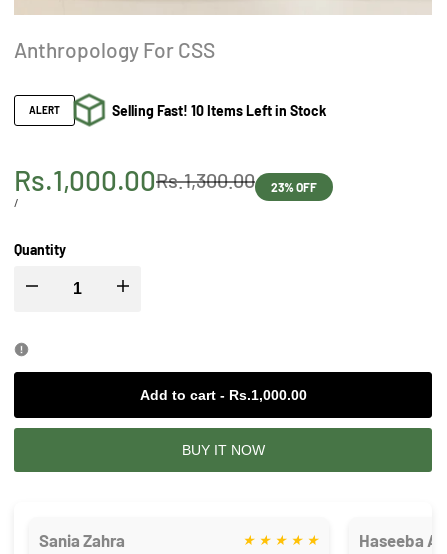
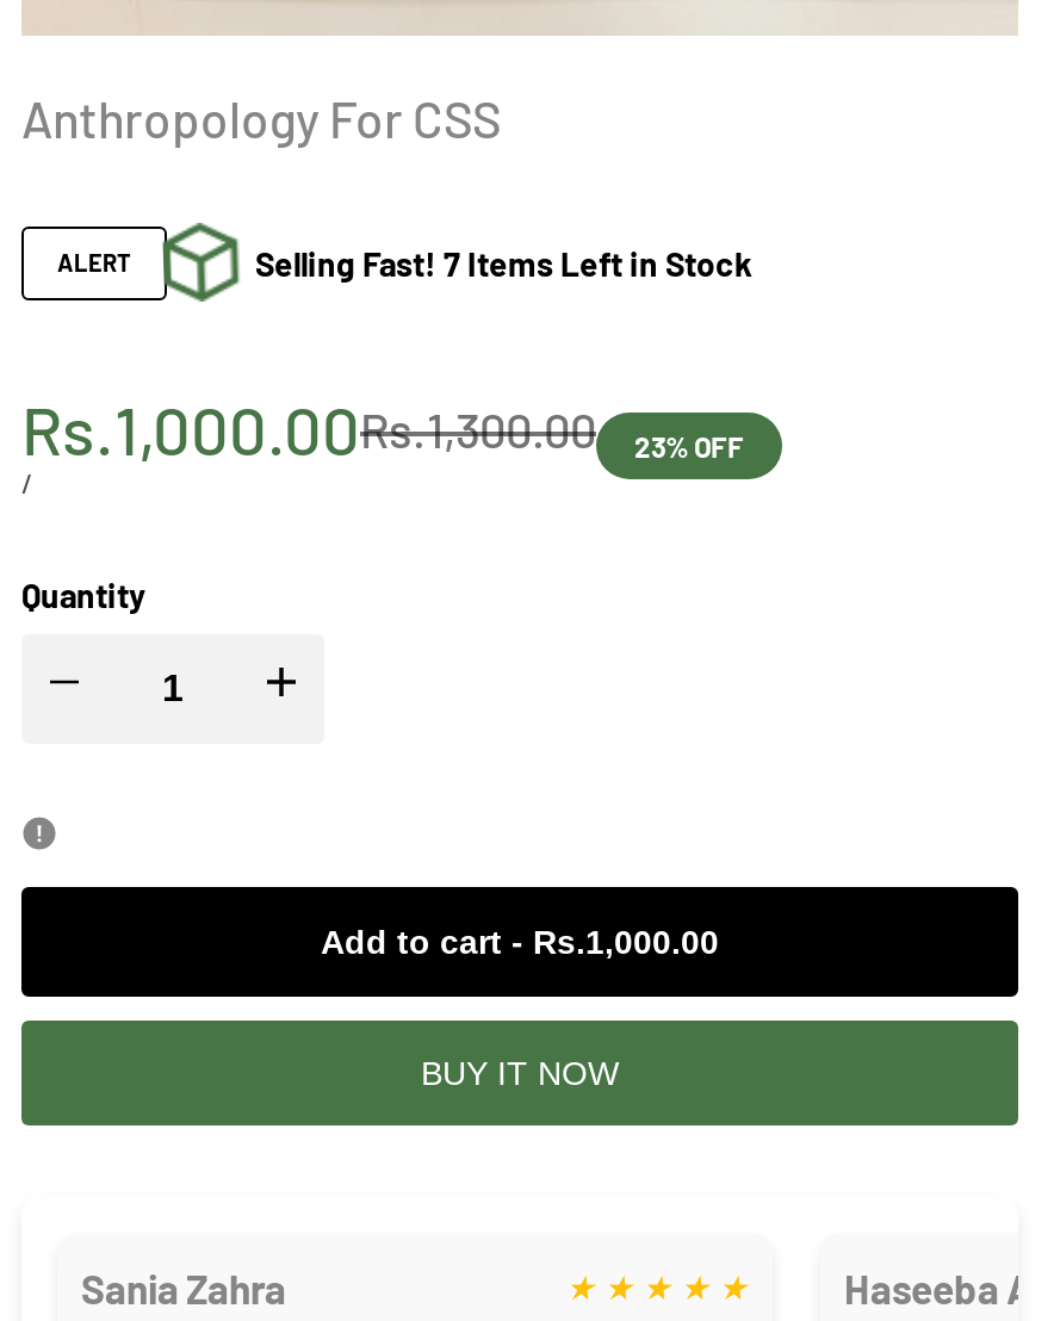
- Selling Fast! 10 Items Left in Stock
+ Selling Fast! 7 Items Left in Stock
